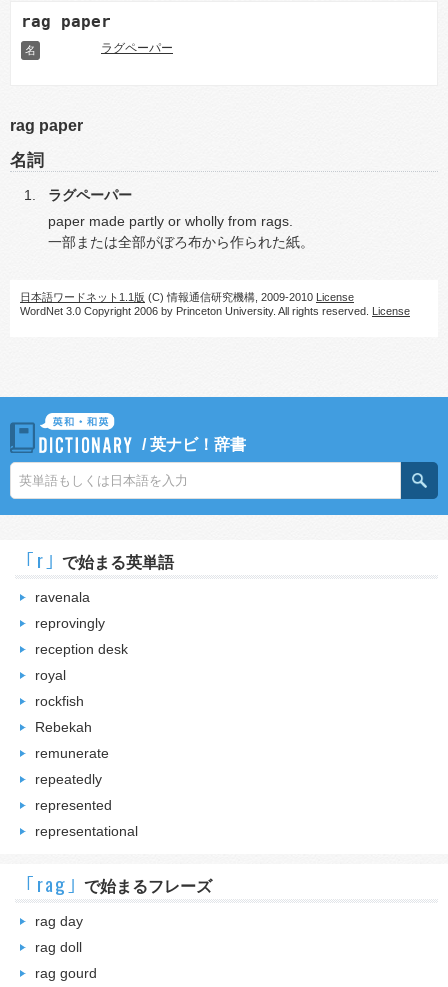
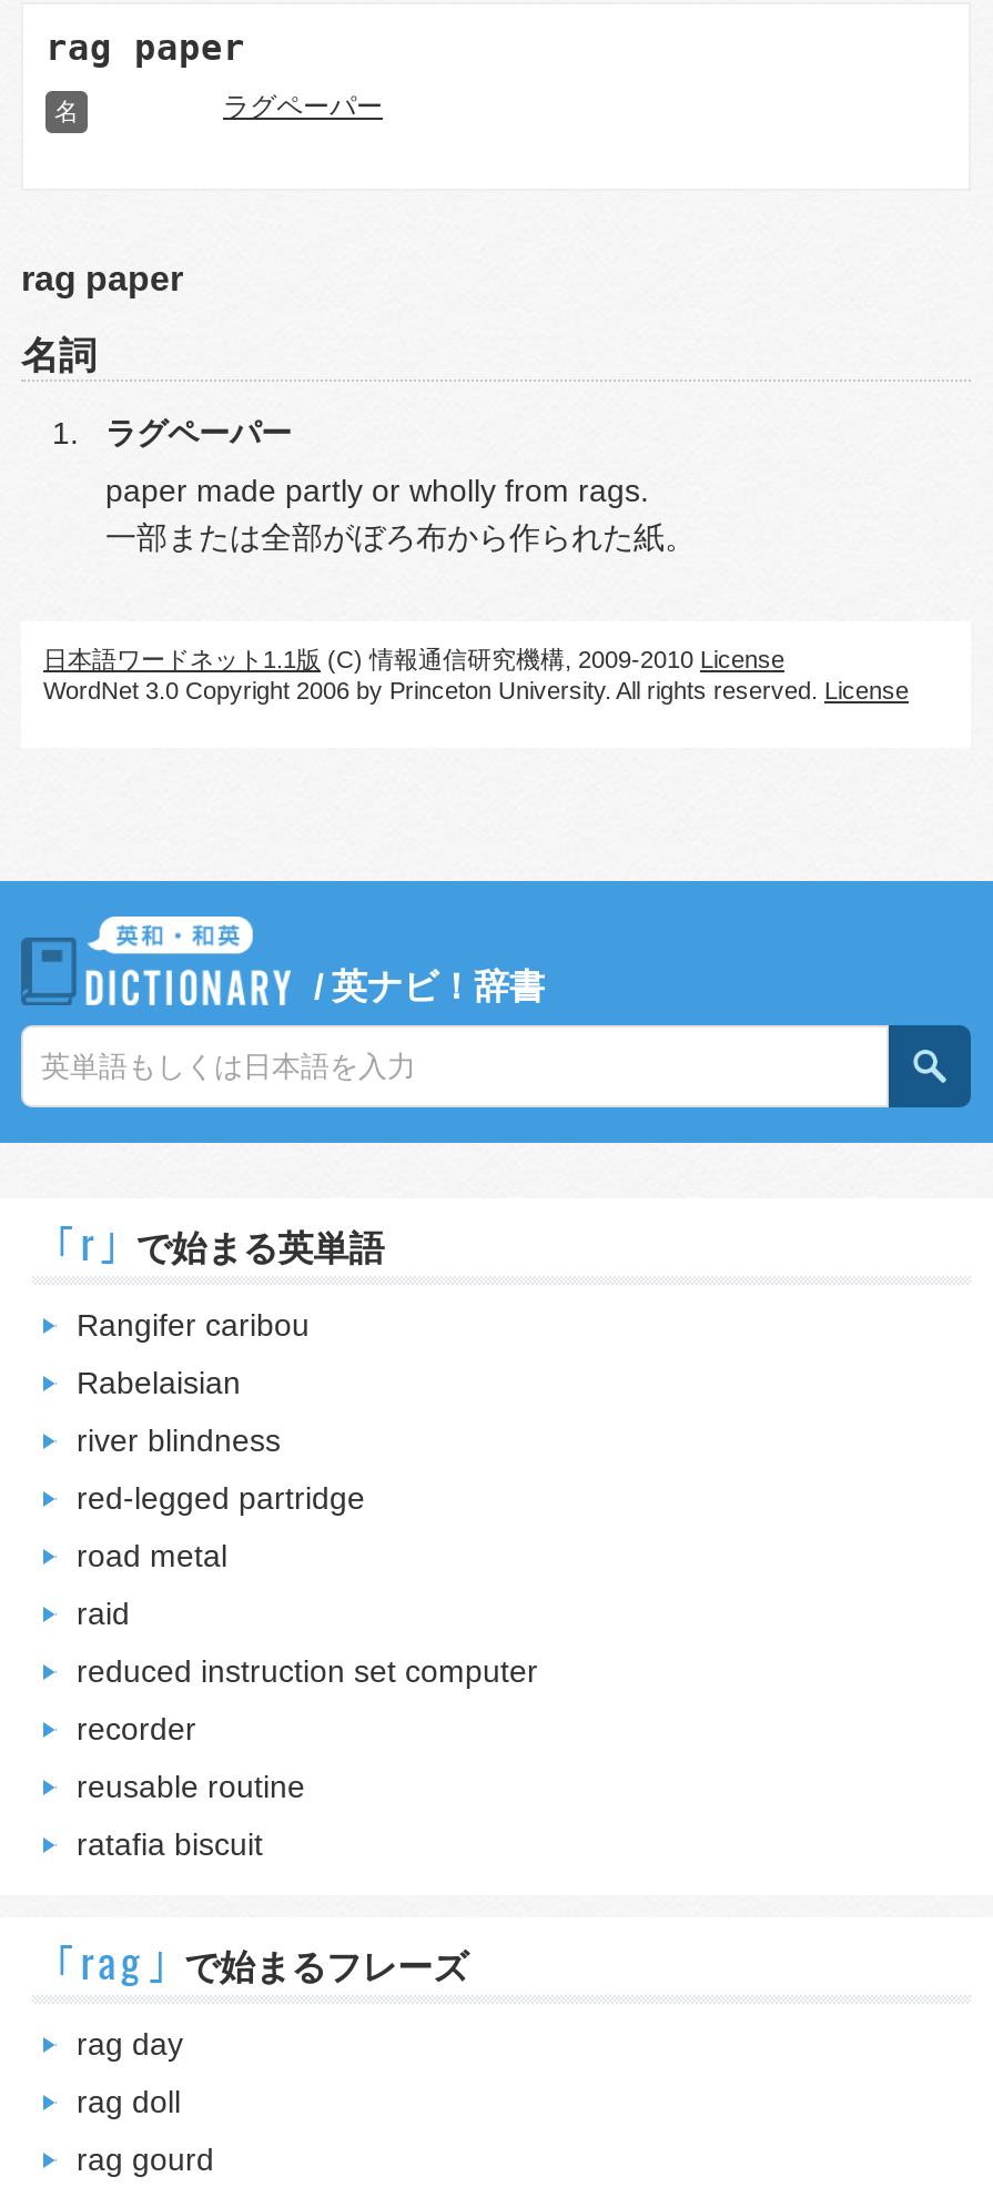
- ravenala
+ Rangifer caribou

- reprovingly
+ Rabelaisian

- reception desk
+ river blindness

- royal
+ red-legged partridge

- rockfish
+ road metal

- Rebekah
+ raid

- remunerate
+ reduced instruction set computer

- repeatedly
+ recorder

- represented
+ reusable routine

- representational
+ ratafia biscuit
